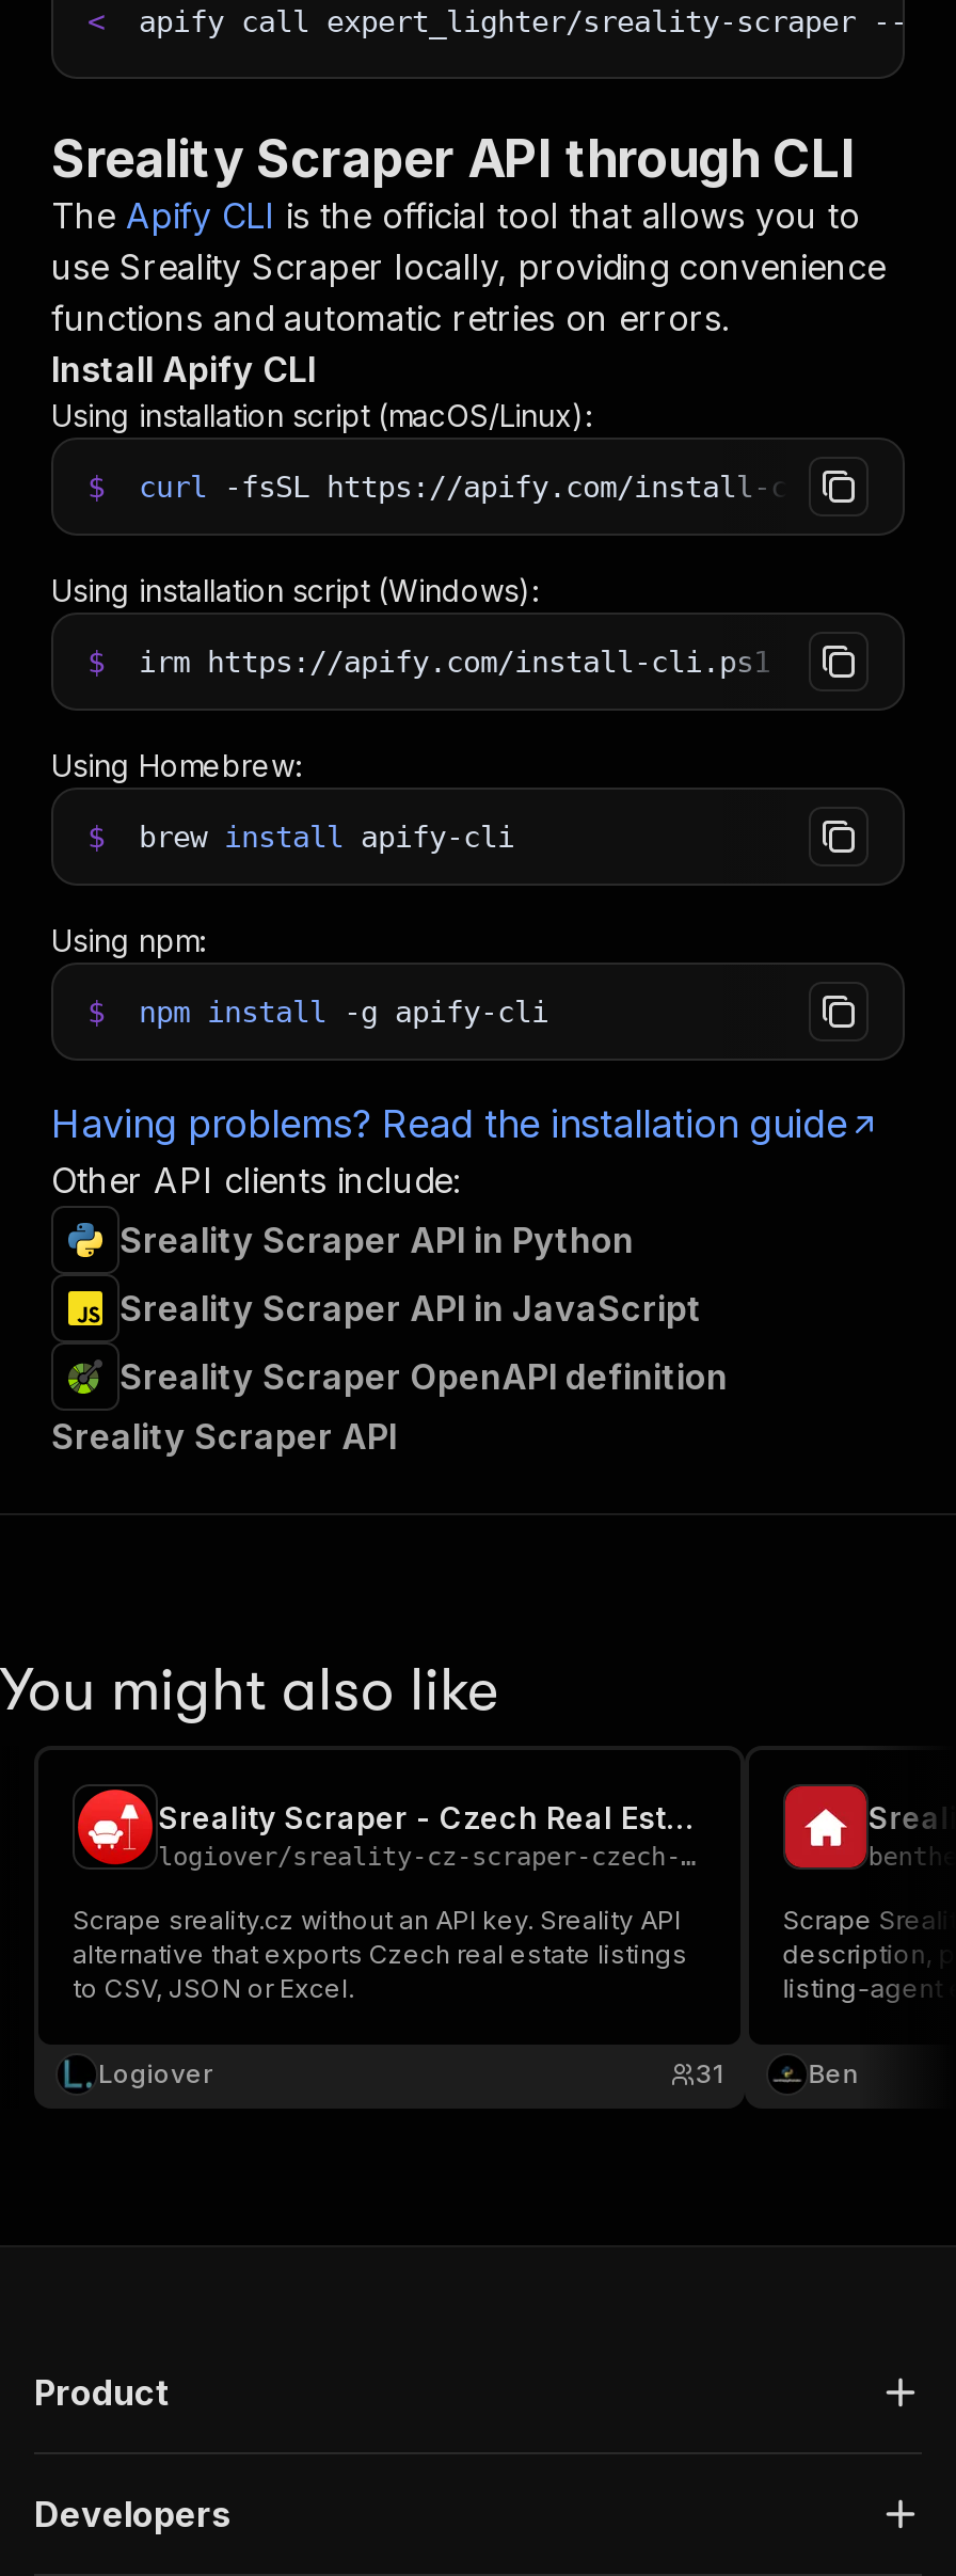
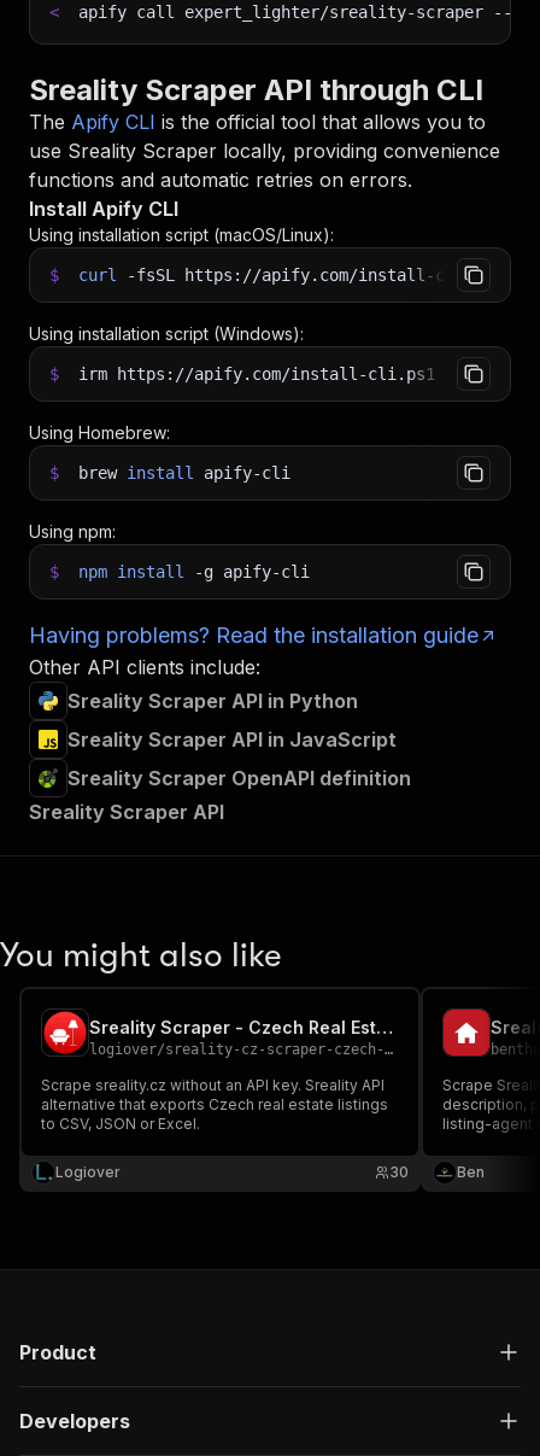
- 31
+ 30
